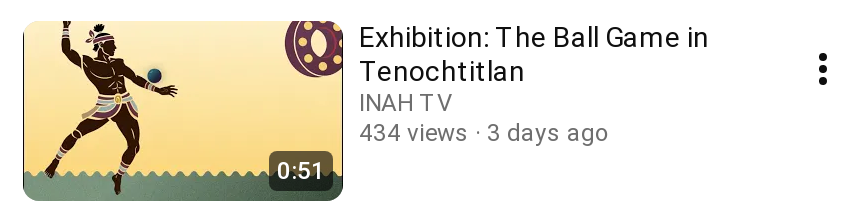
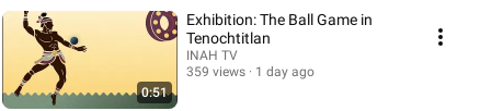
- 434 views
- 3 days ago
+ 359 views
+ 1 day ago
